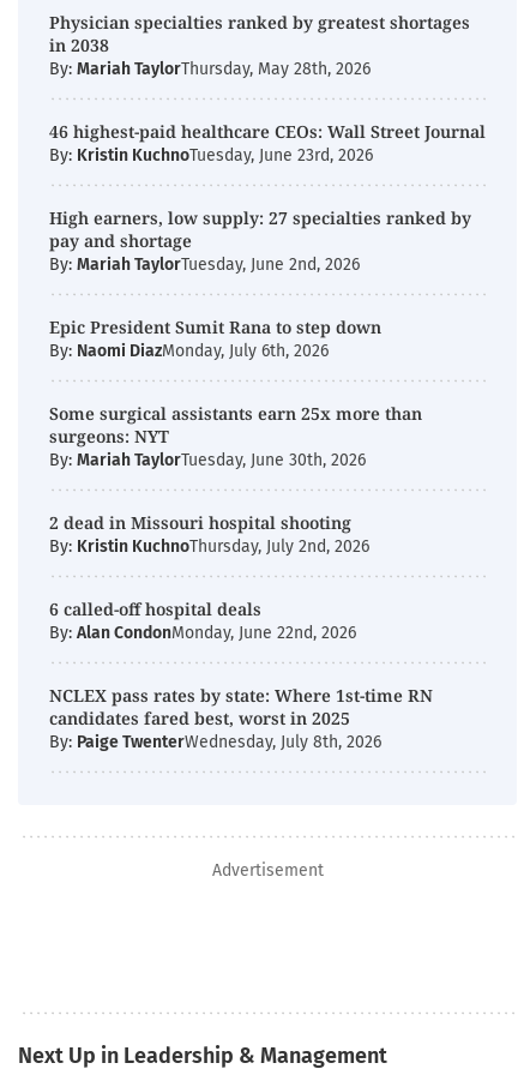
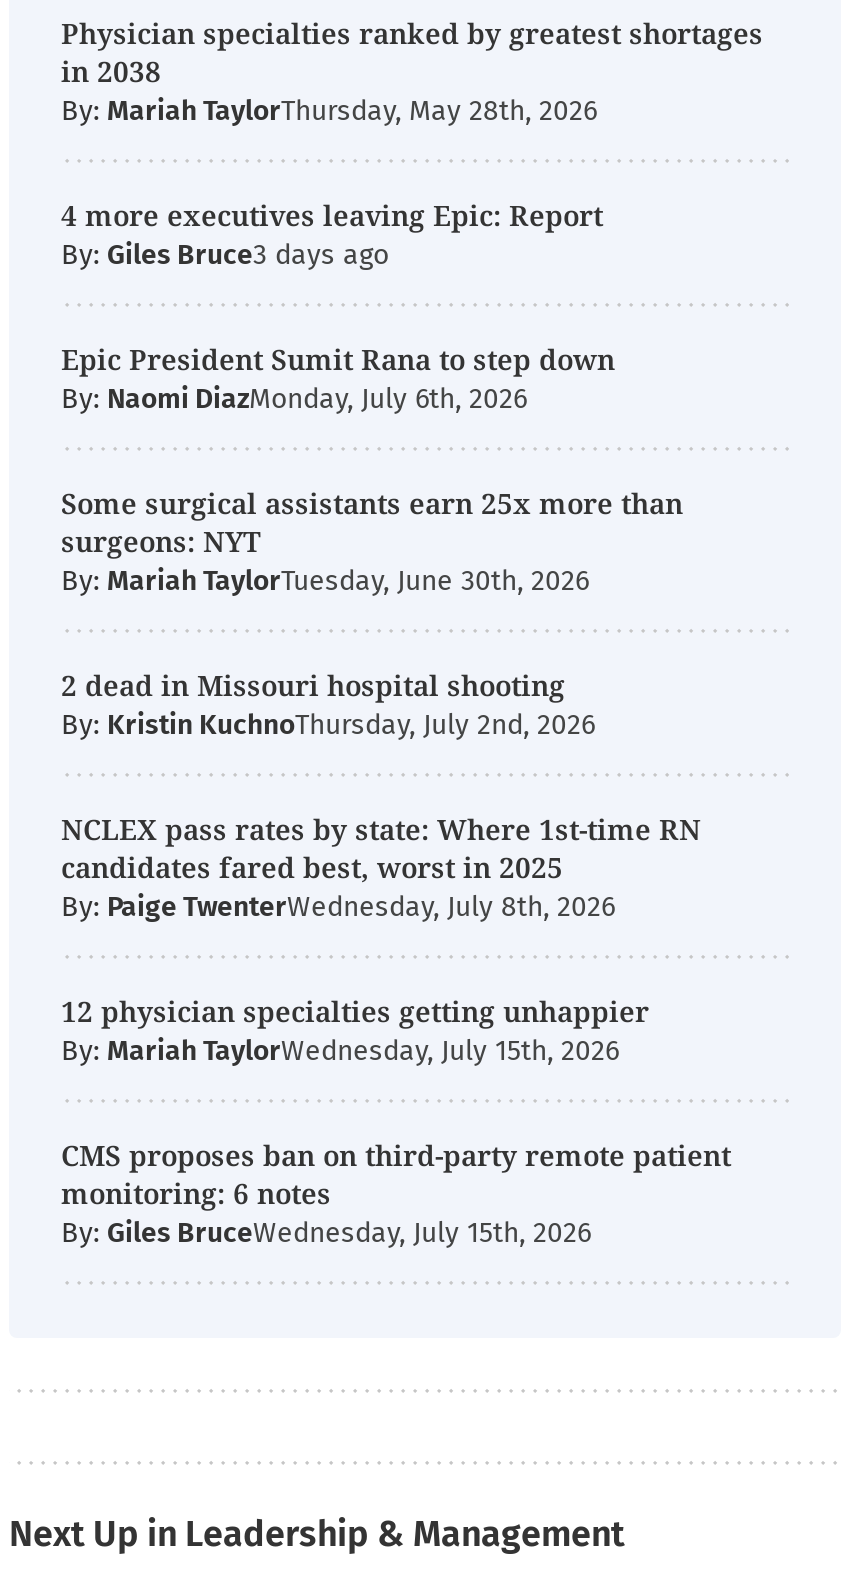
- 46 highest-paid healthcare CEOs: Wall Street Journal
- By: Kristin KuchnoTuesday, June 23rd, 2026
- High earners, low supply: 27 specialties ranked by
- pay and shortage
- By: Mariah TaylorTuesday, June 2nd, 2026
+ 4 more executives leaving Epic: Report
+ By: Giles Bruce

- 6 called-off hospital deals
- By: Alan CondonMonday, June 22nd, 2026

moved up: NCLEX pass rates by state: Where 1st-time RN | candidates fared best, worst in 2025 | By: Paige TwenterWednesday, July 8th, 2026

- Advertisement
+ 12 physician specialties getting unhappier
+ By: Mariah TaylorWednesday, July 15th, 2026
+ CMS proposes ban on third-party remote patient
+ monitoring: 6 notes
+ By: Giles BruceWednesday, July 15th, 2026
